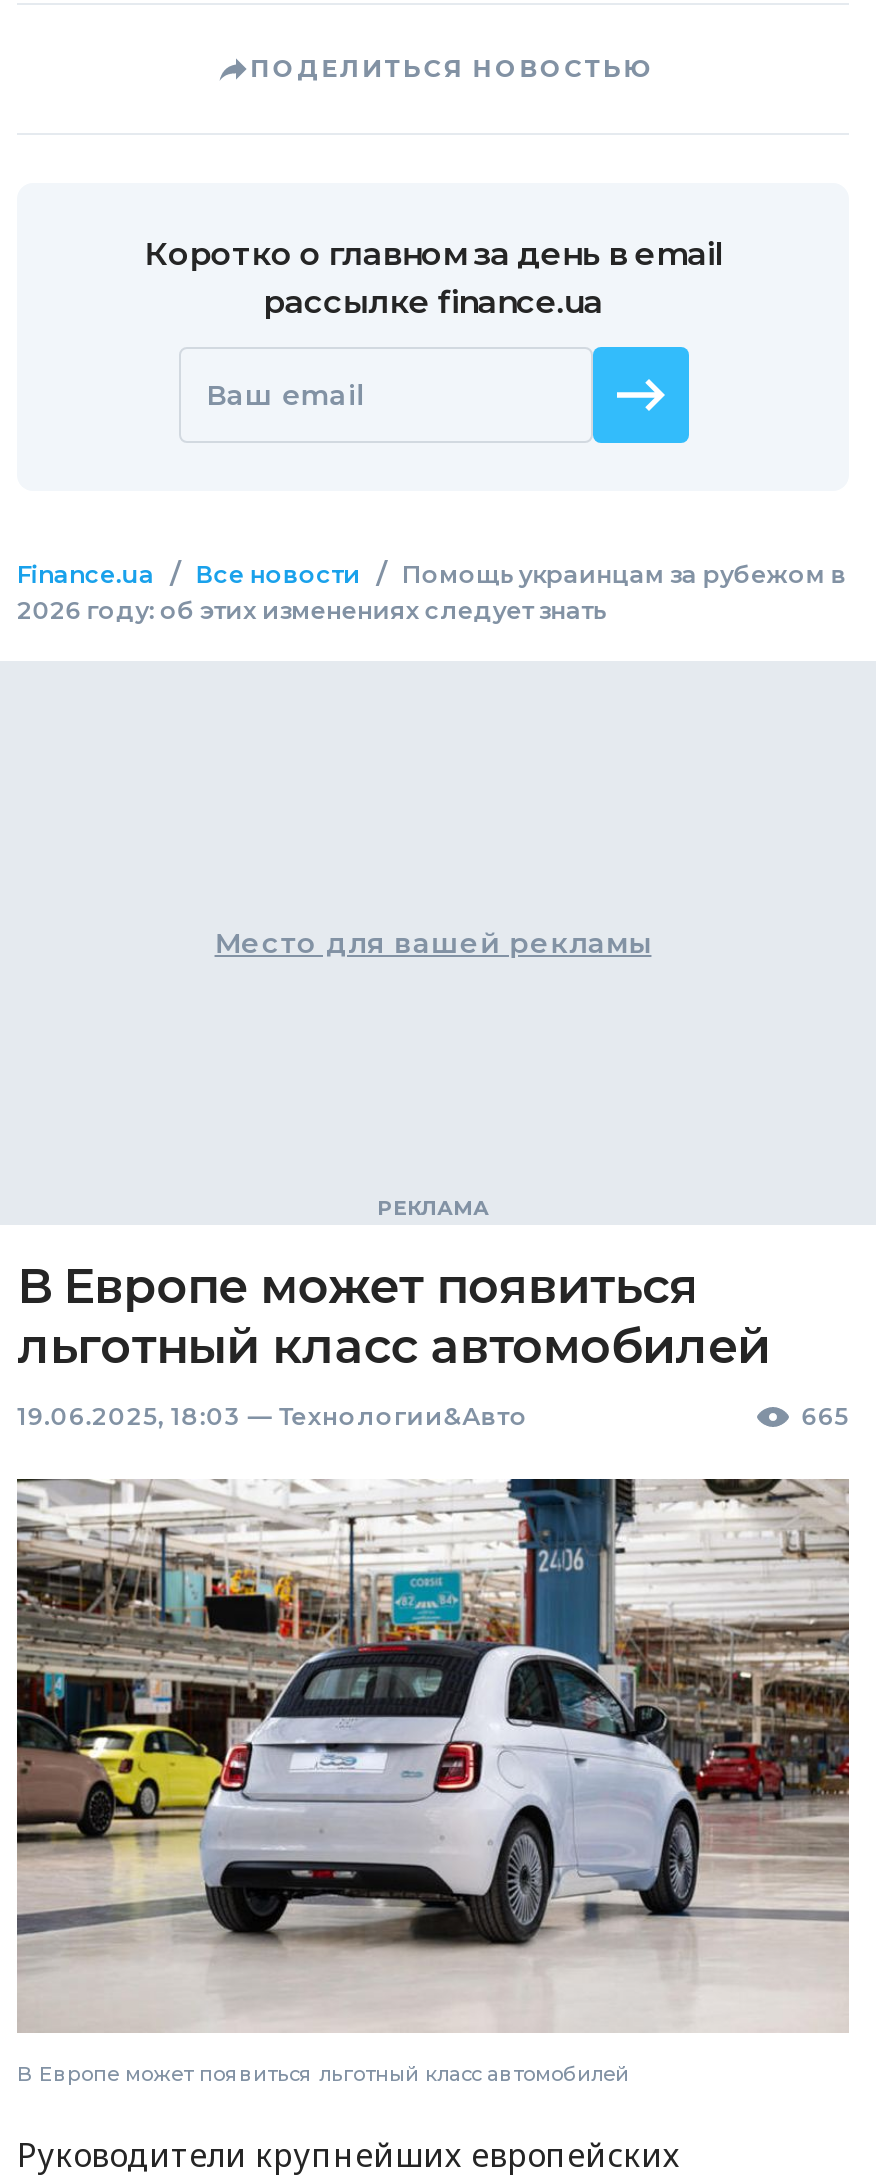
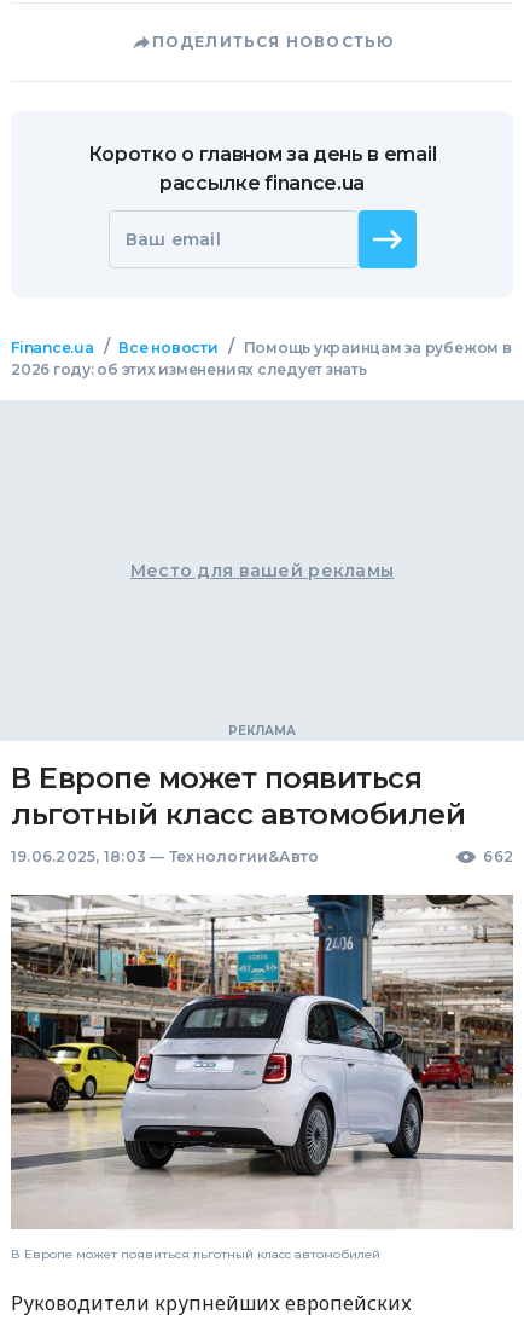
- 665
+ 662
